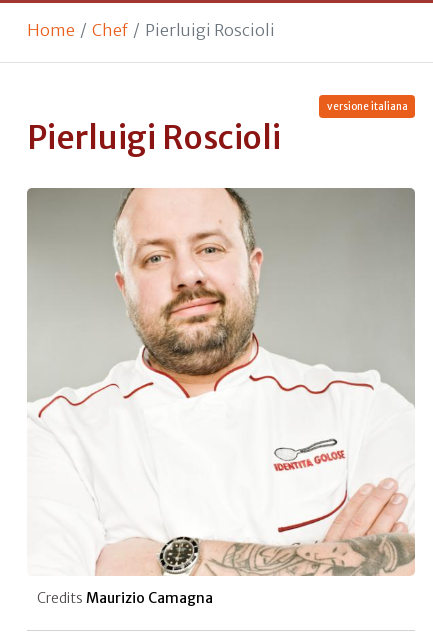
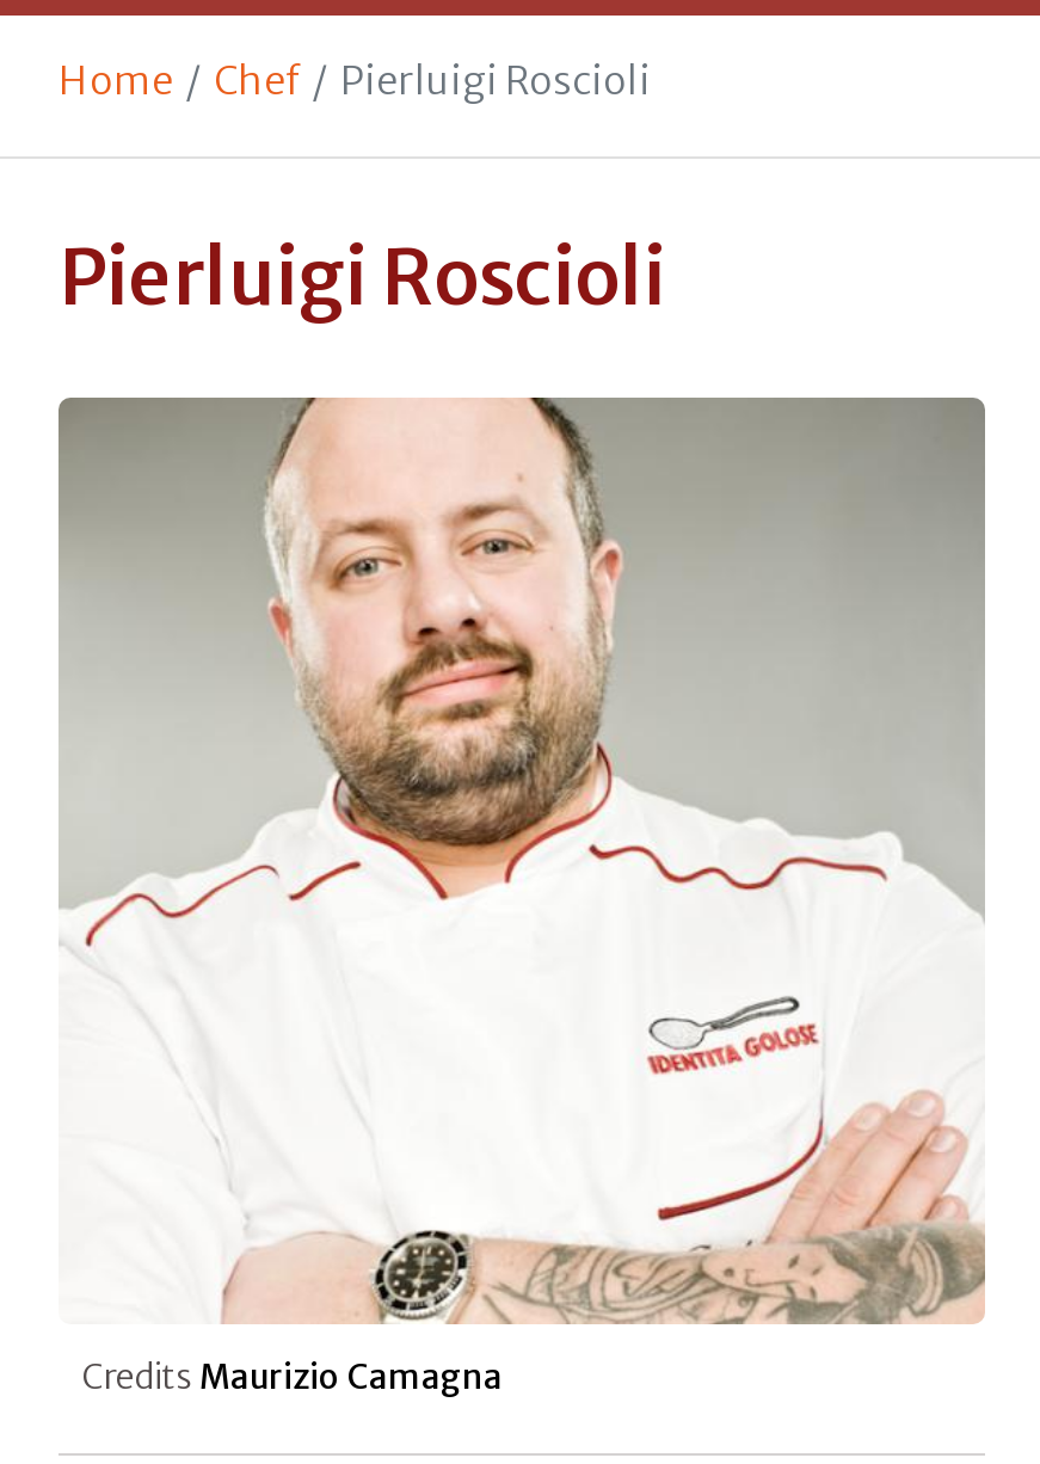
- versione italiana
